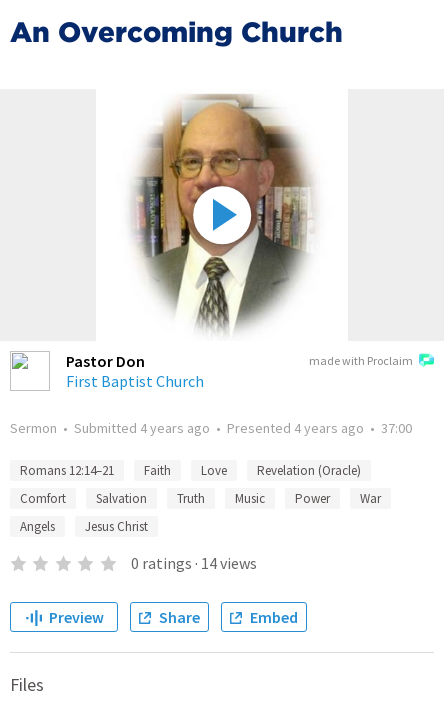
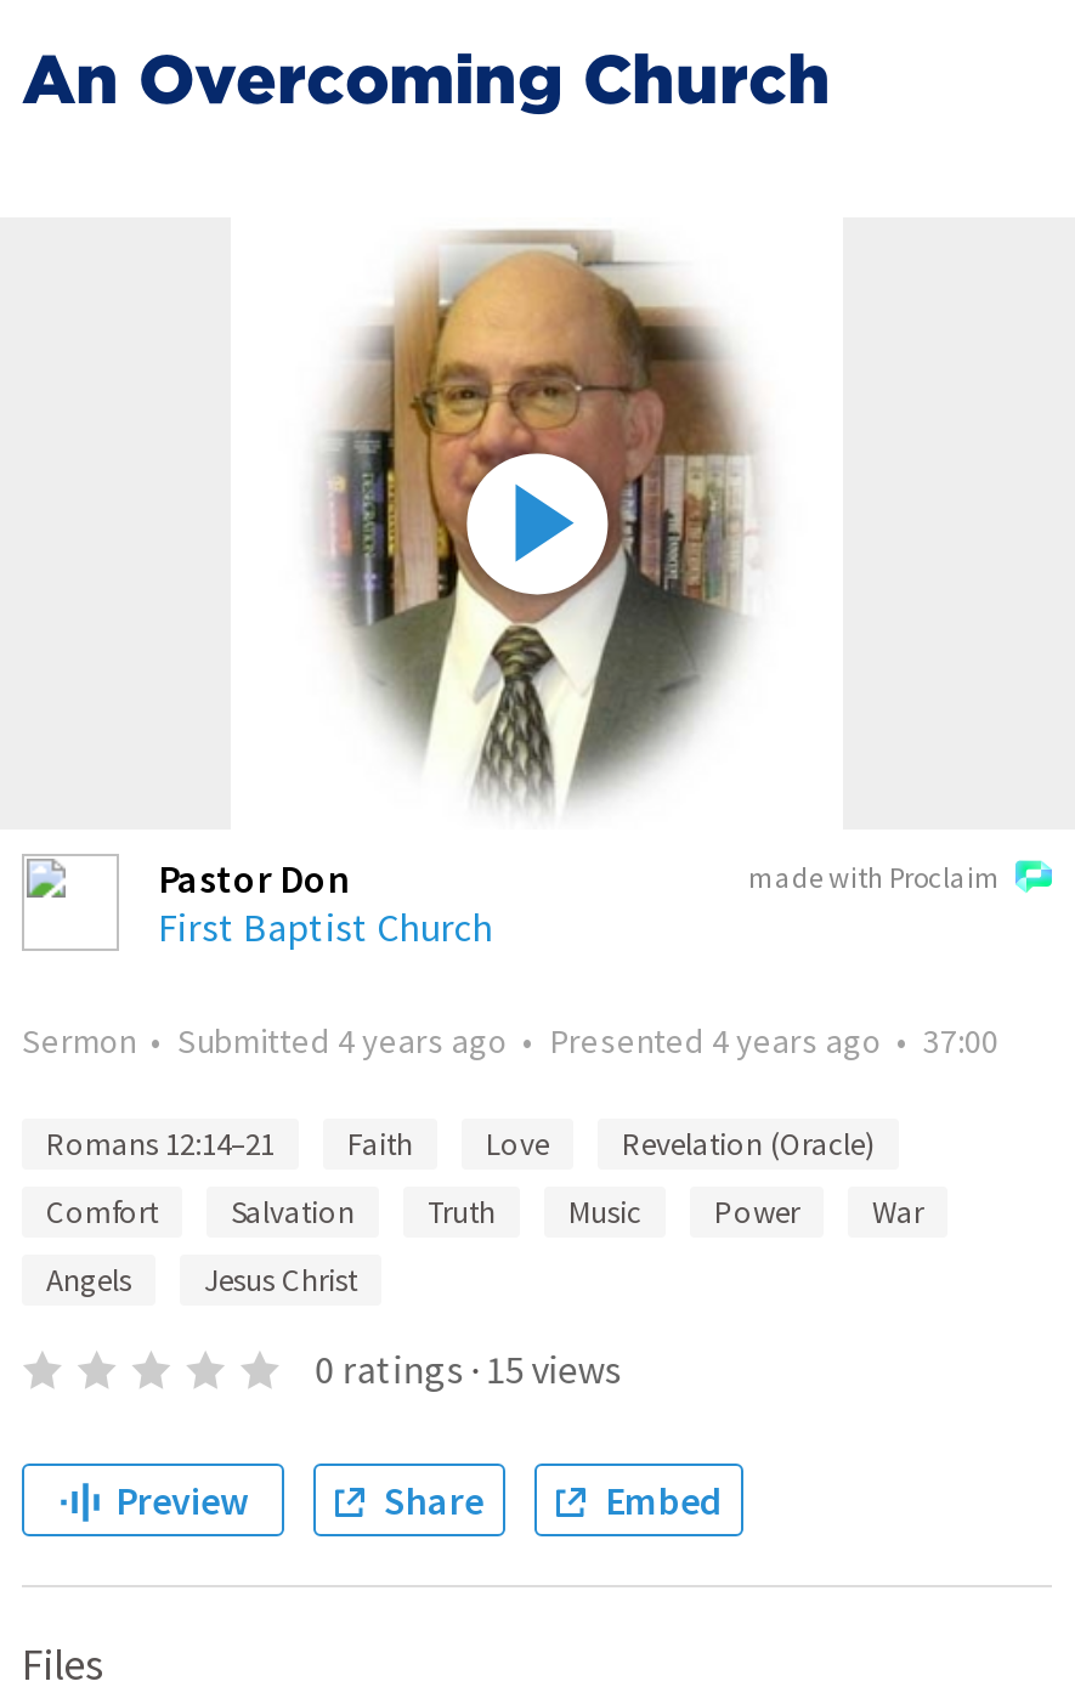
- 0 ratings · 14 views
+ 0 ratings · 15 views
